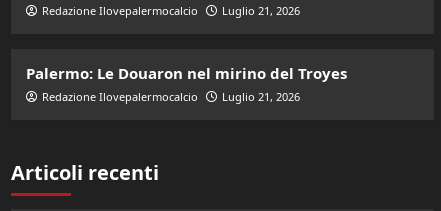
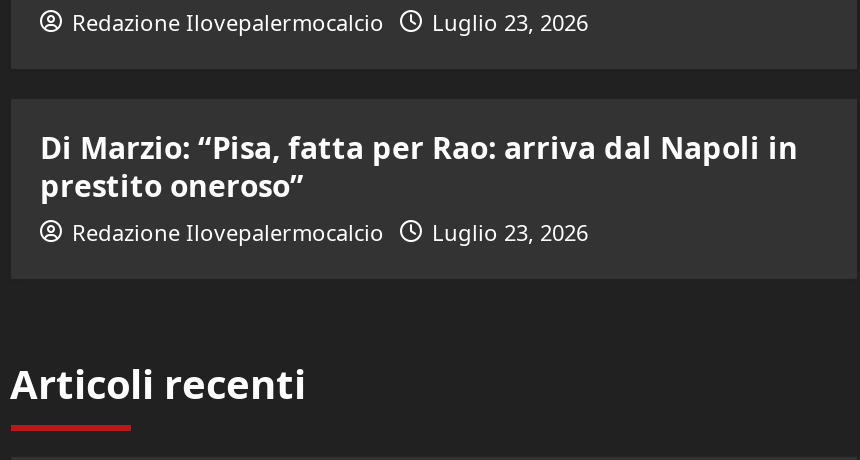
- Redazione Ilovepalermocalcio Luglio 21, 2026
+ Redazione Ilovepalermocalcio Luglio 23, 2026

- Palermo: Le Douaron nel mirino del Troyes
+ Di Marzio: “Pisa, fatta per Rao: arriva dal Napoli in
+ prestito oneroso”

- Redazione Ilovepalermocalcio Luglio 21, 2026
+ Redazione Ilovepalermocalcio Luglio 23, 2026
